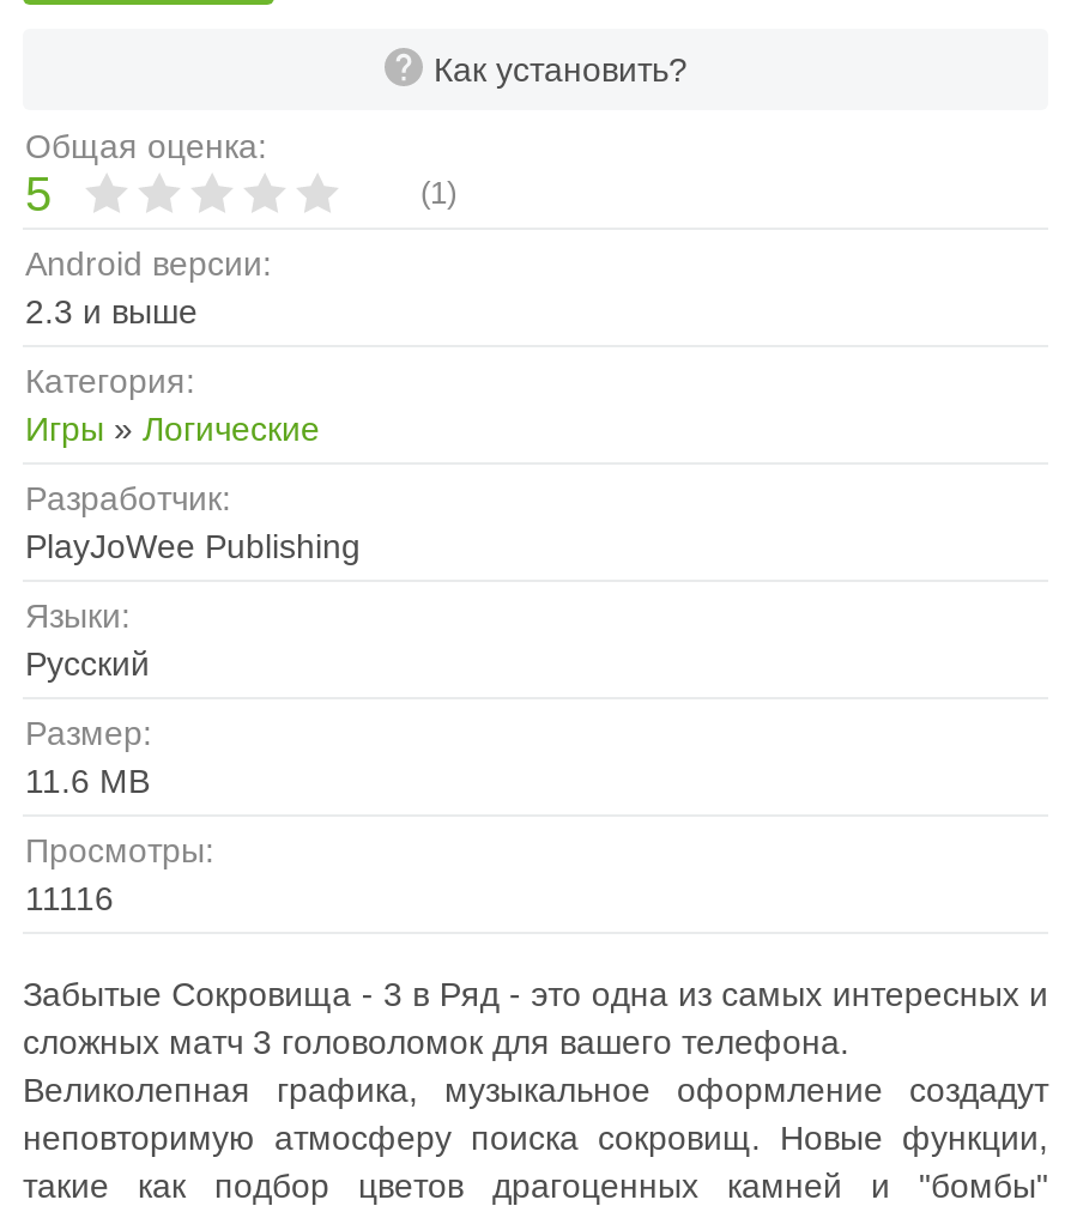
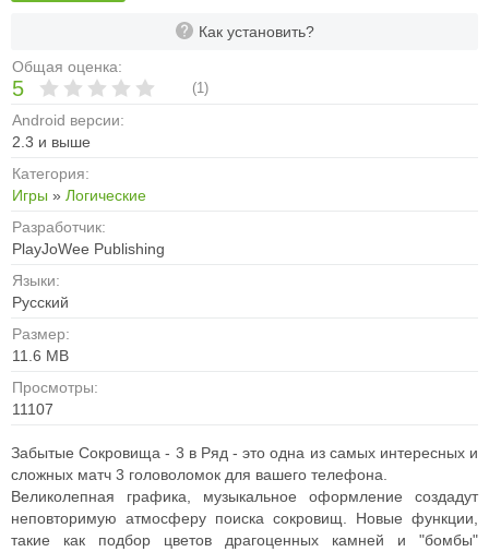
- 11116
+ 11107
